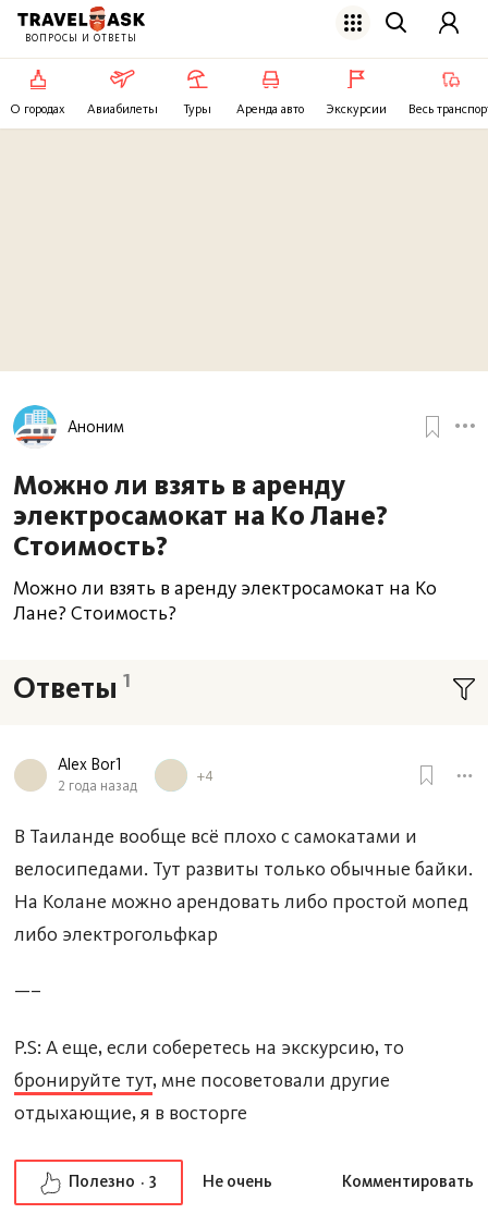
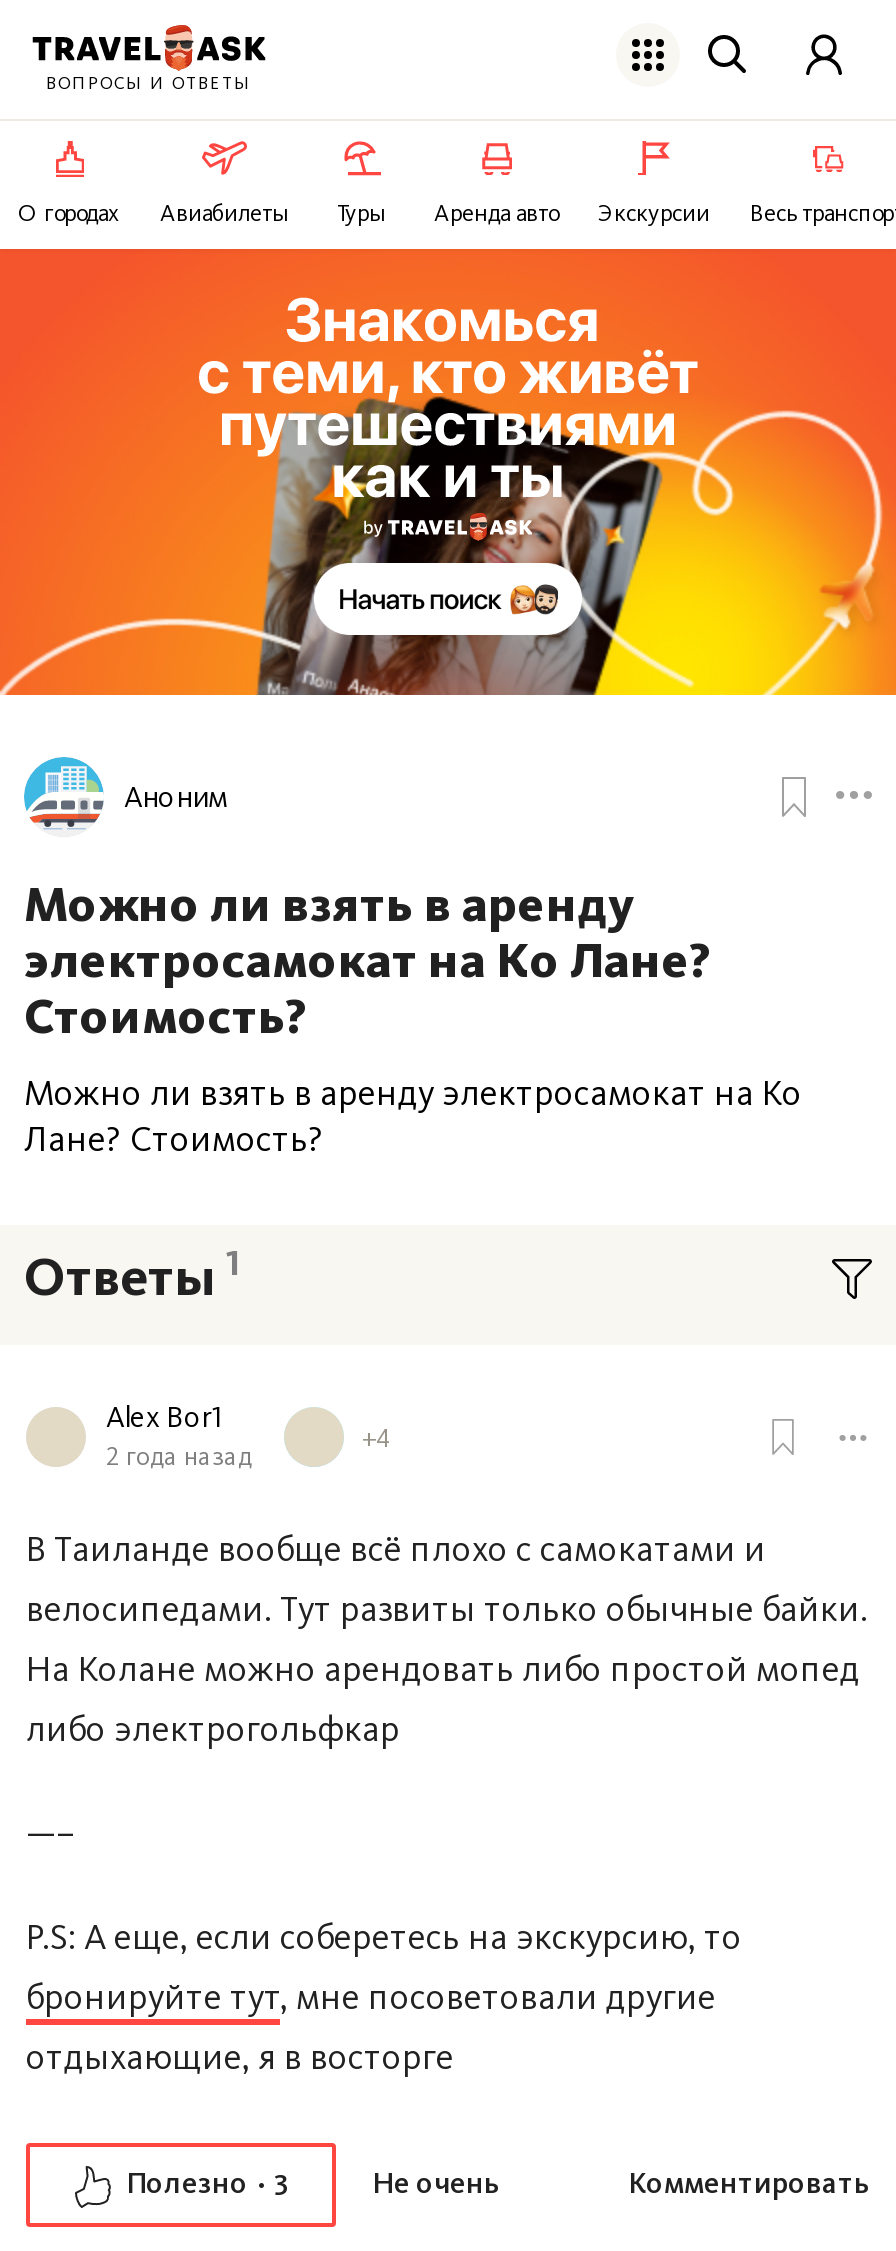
+ [image]
